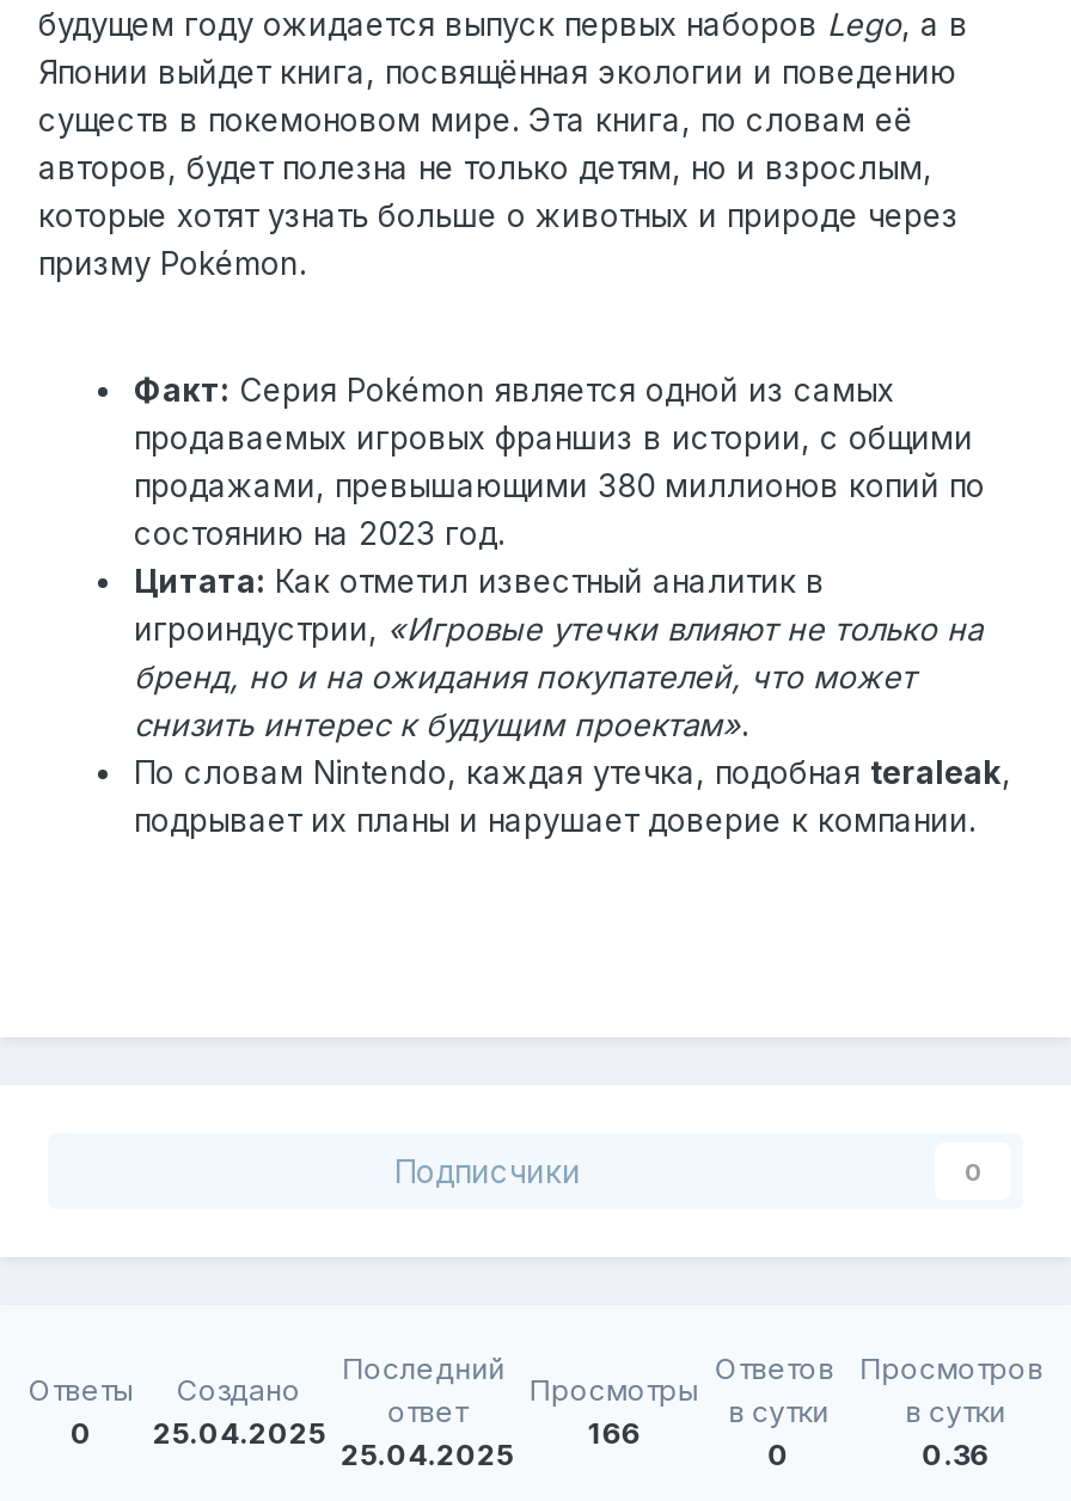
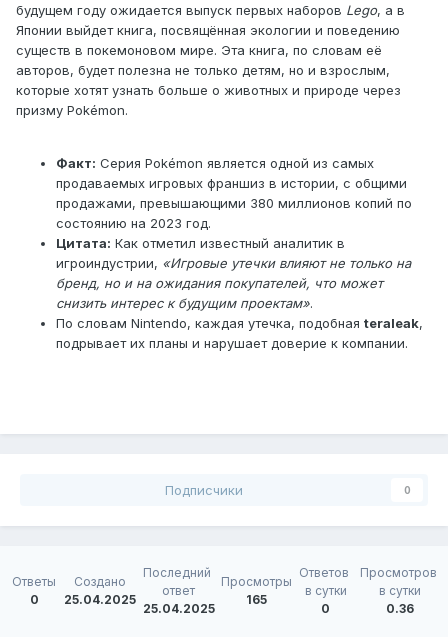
- 166
+ 165
